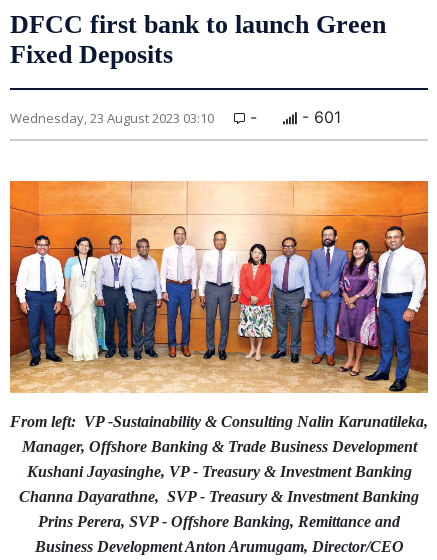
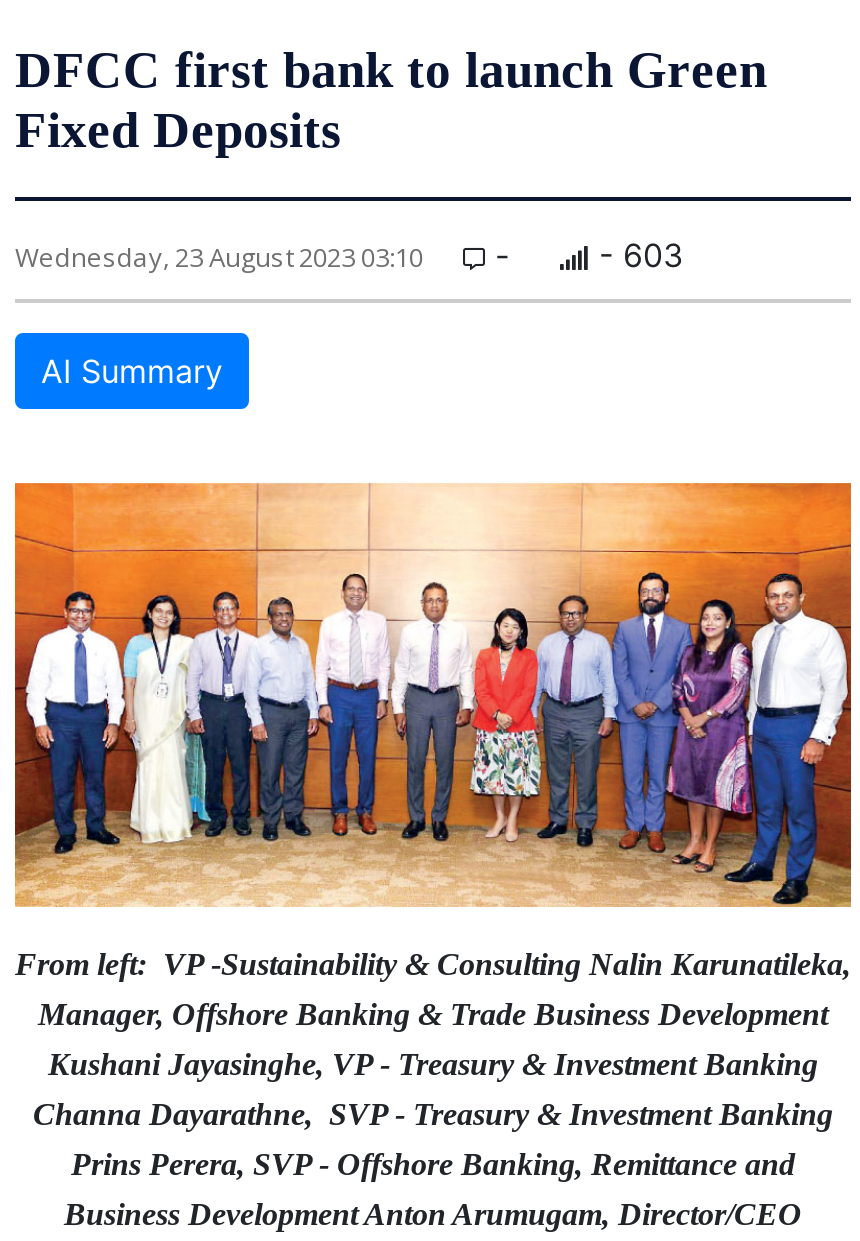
- - 601
+ - 603
+ AI Summary
